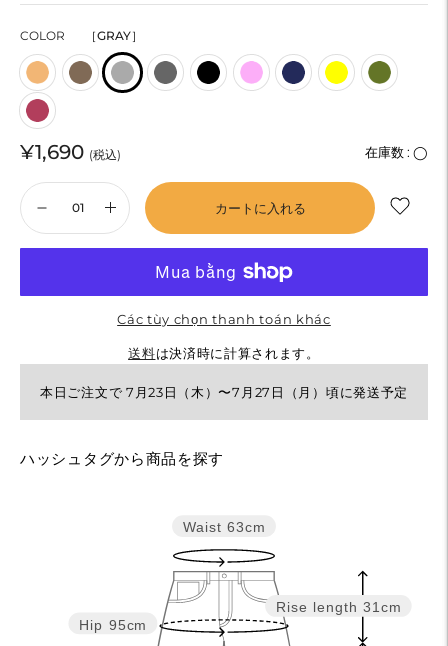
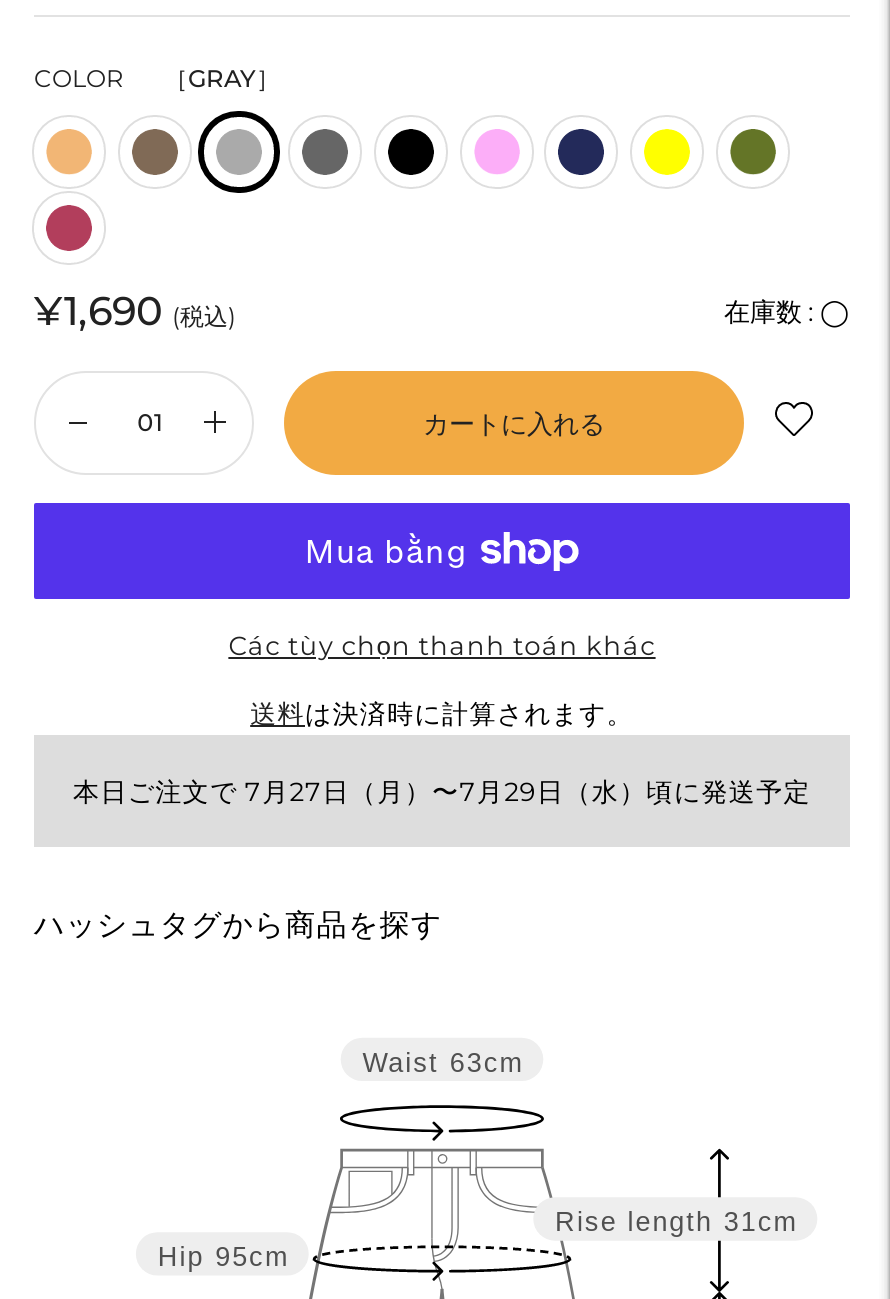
- 本日ご注文で 7月23日（木）〜7月27日（月）頃に発送予定
+ 本日ご注文で 7月27日（月）〜7月29日（水）頃に発送予定
